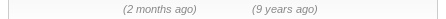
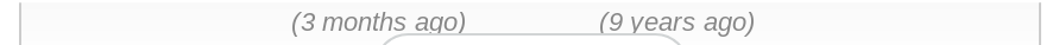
- (2 months ago)
+ (3 months ago)
